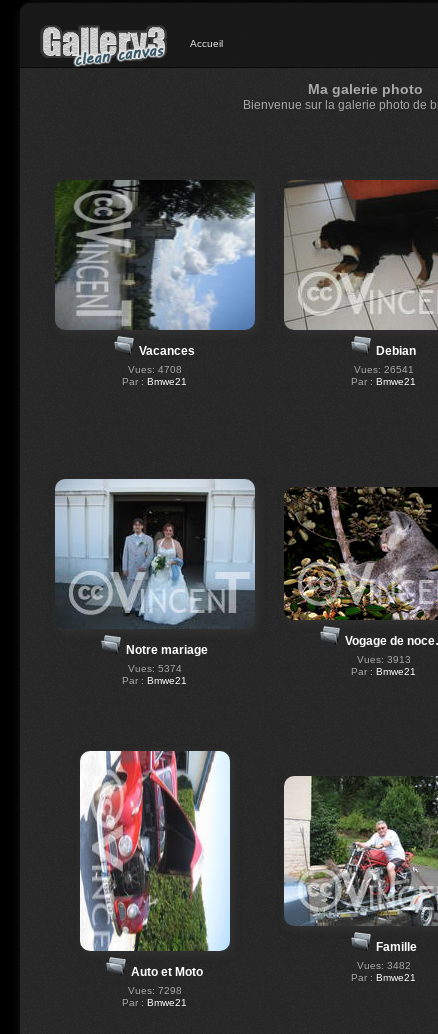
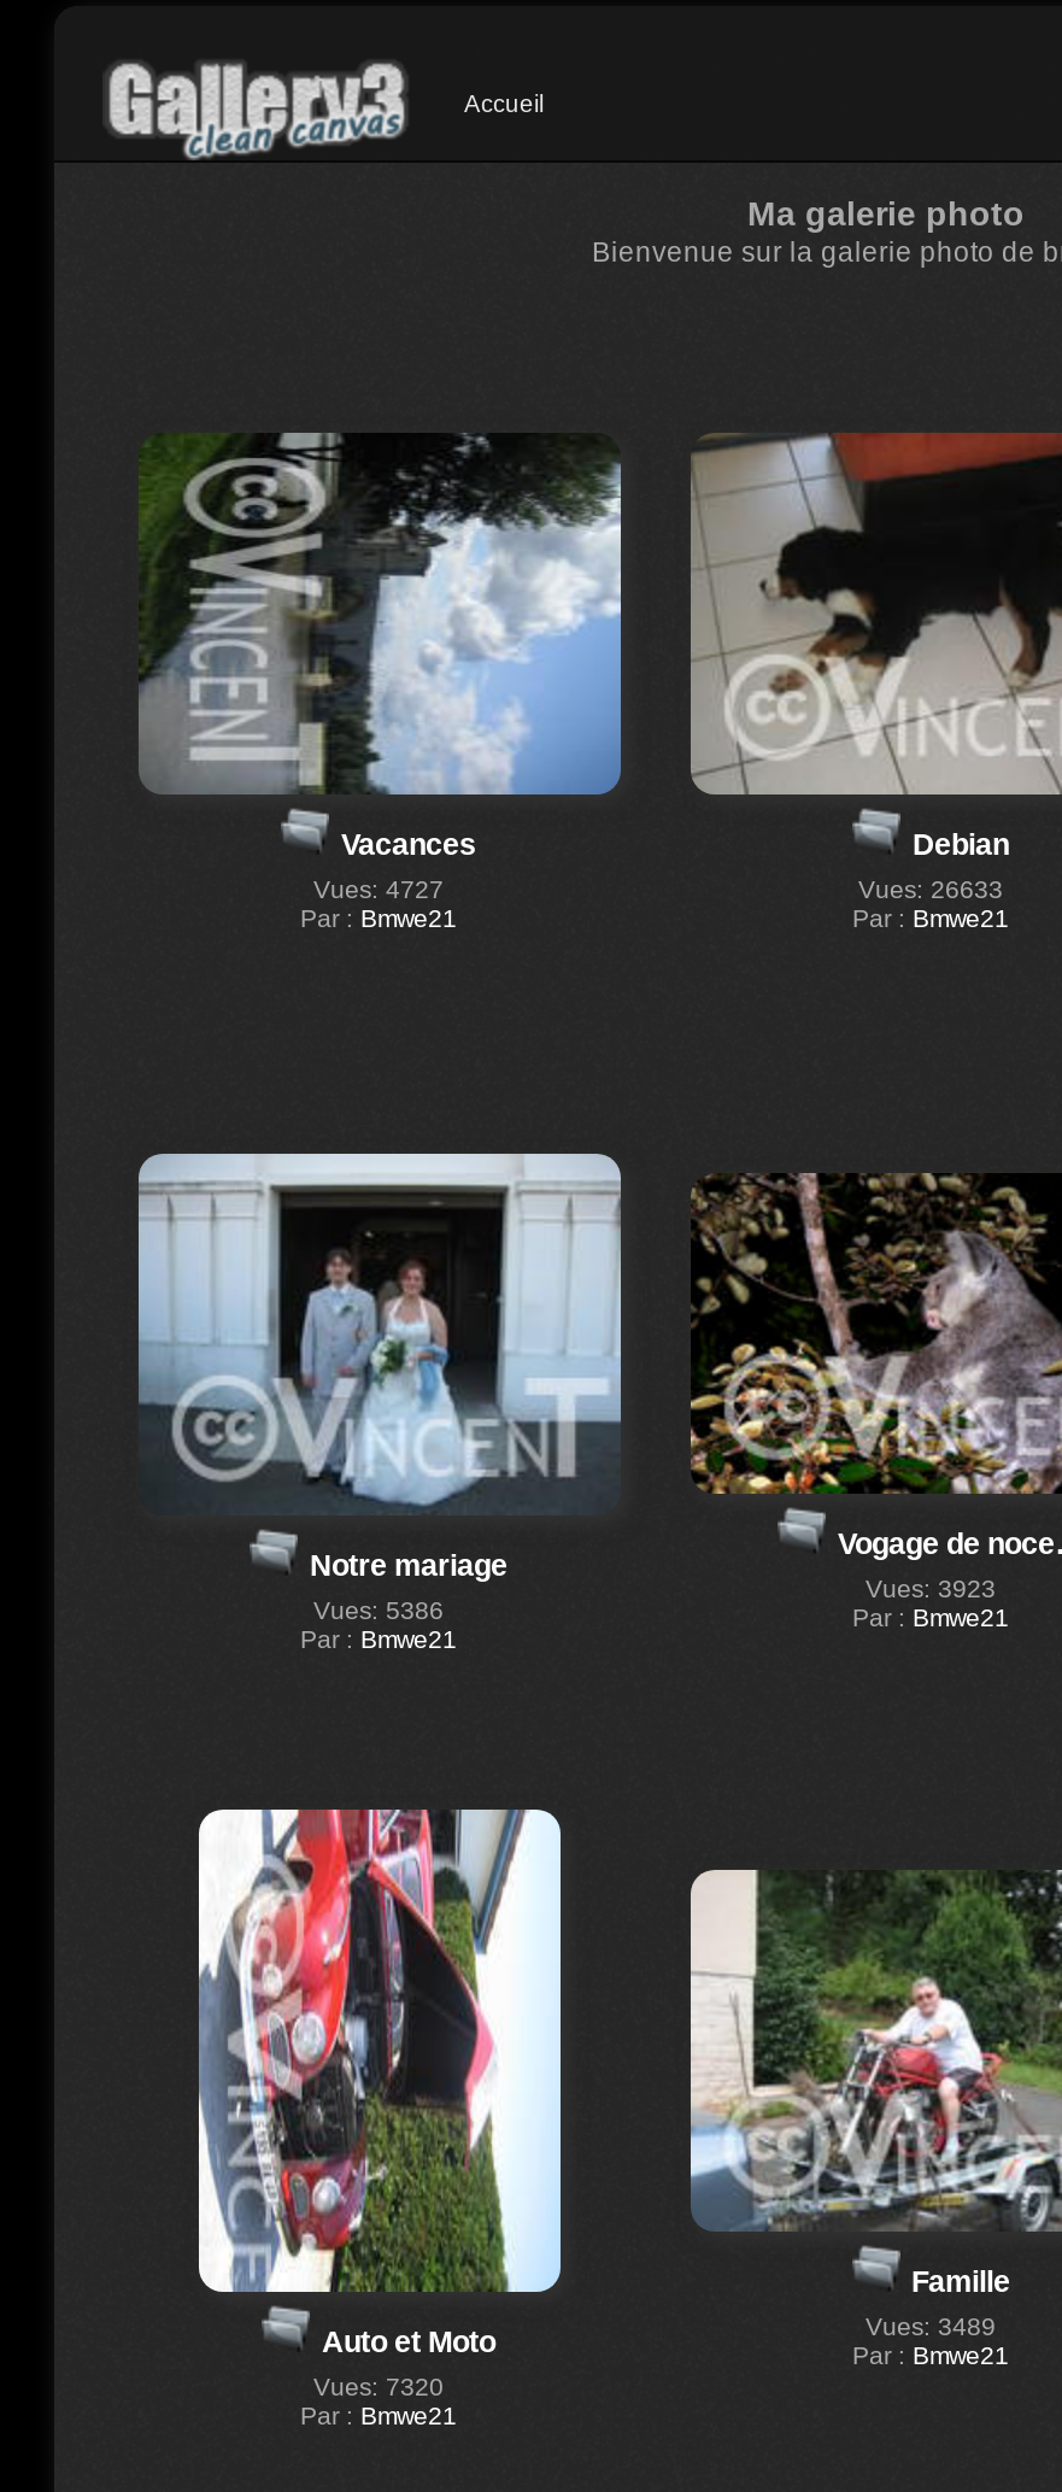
- Vues: 4708
+ Vues: 4727

- Vues: 26541
+ Vues: 26633

- Vues: 3913
+ Vues: 3923

- Vues: 5374
+ Vues: 5386

- Vues: 3482
+ Vues: 3489

- Vues: 7298
+ Vues: 7320
